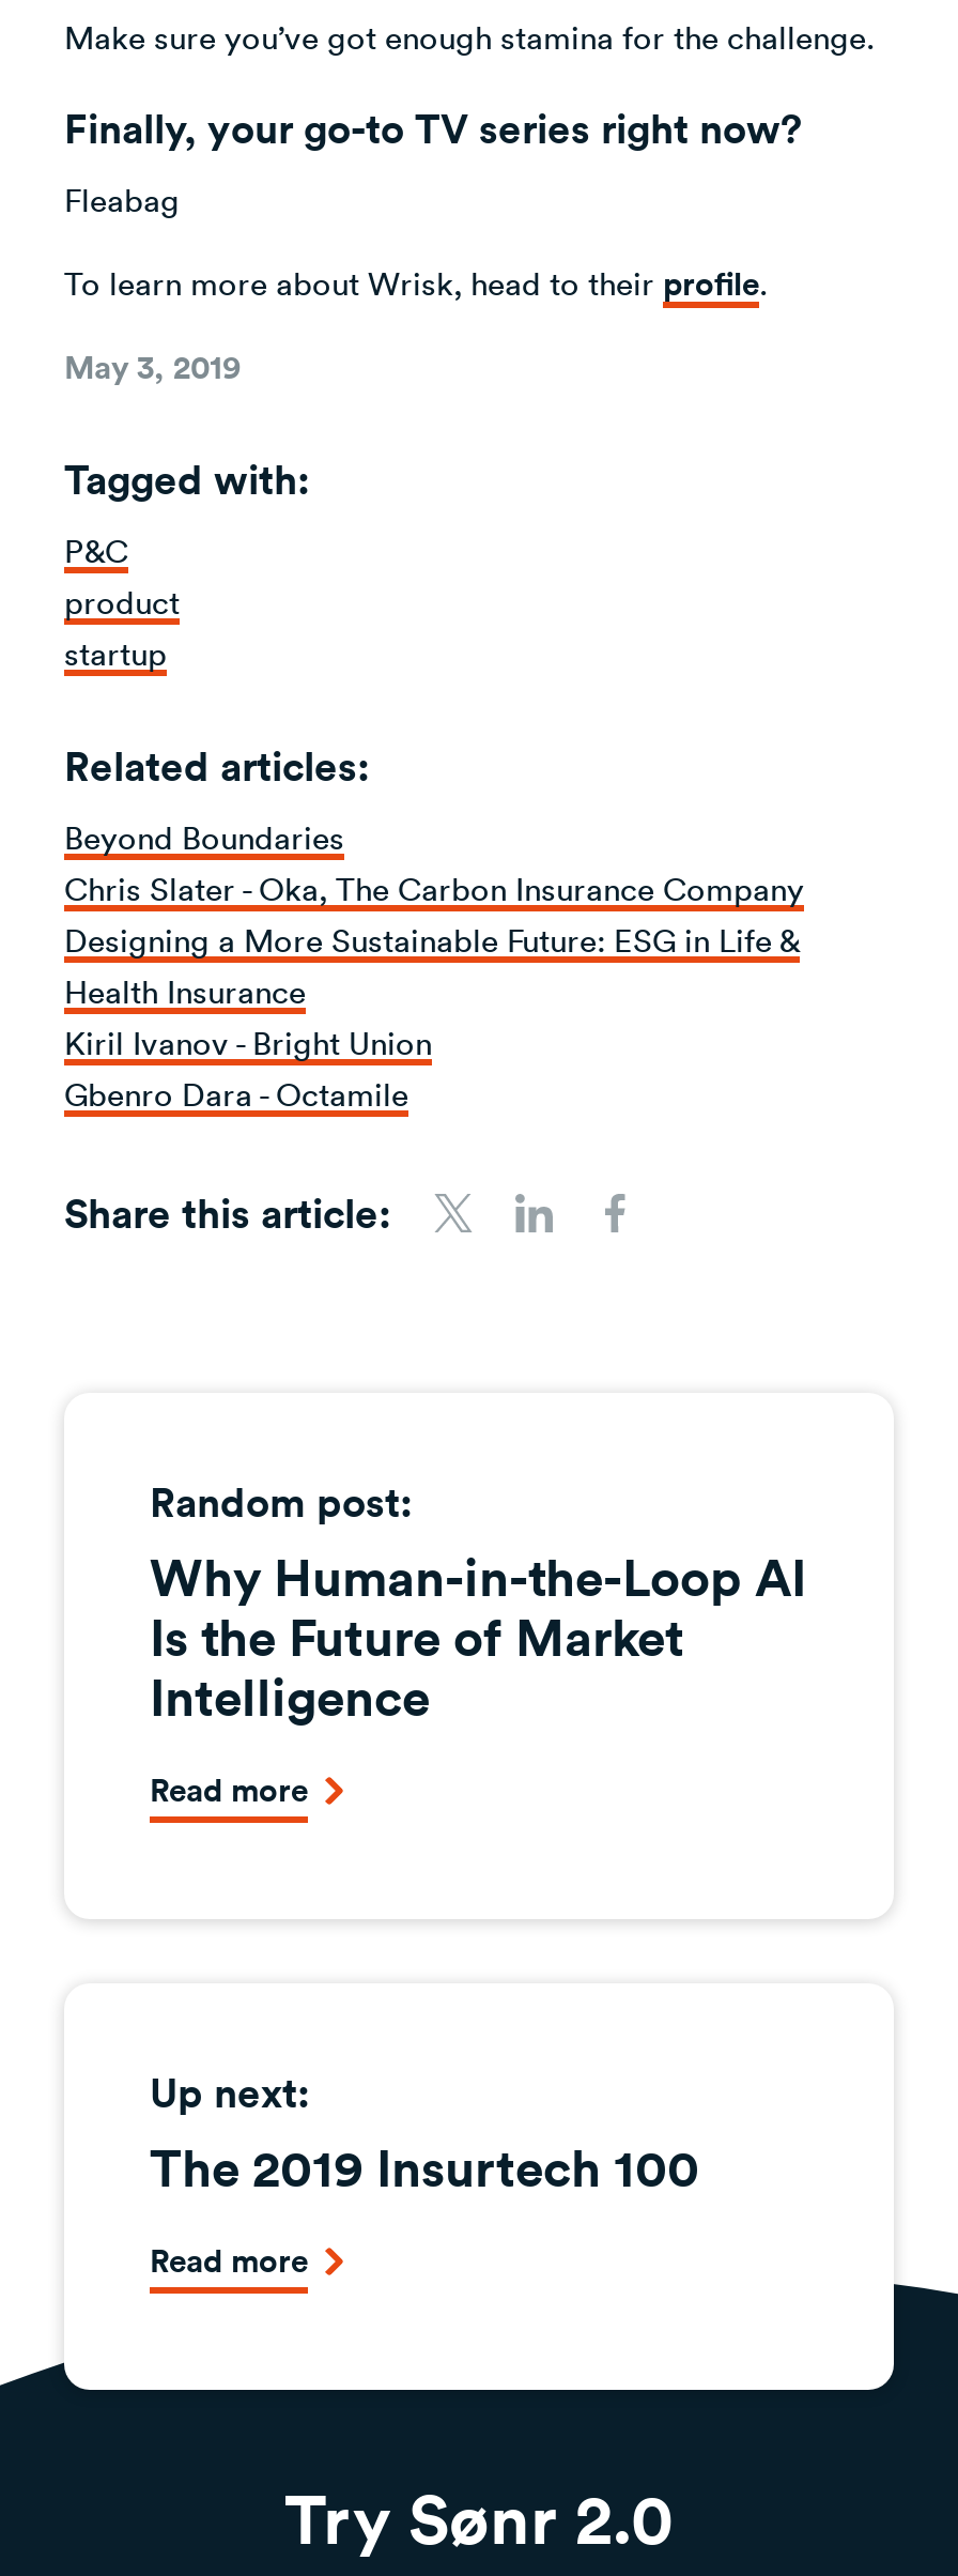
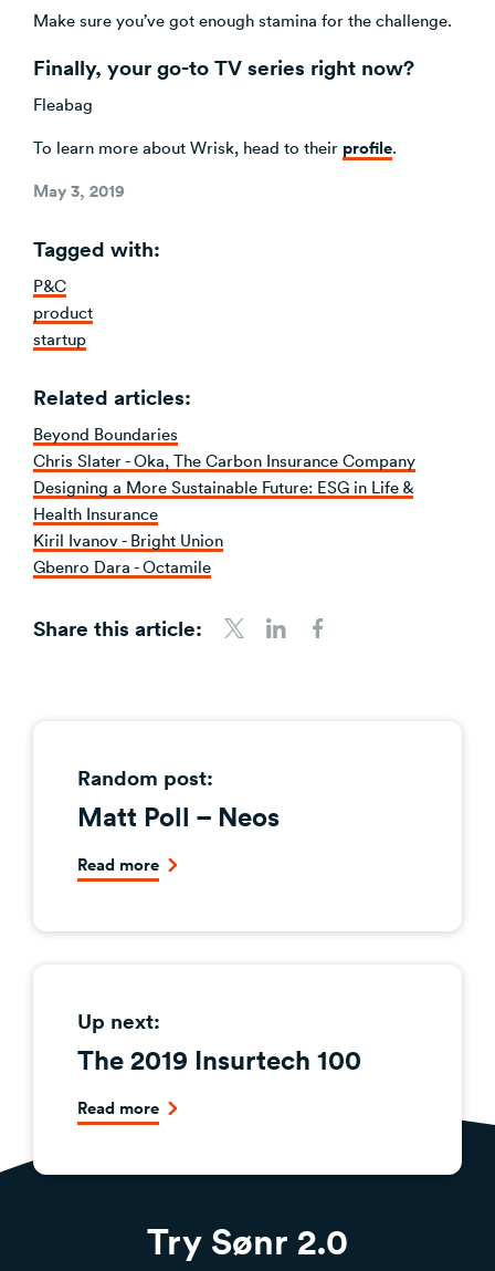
- Why Human-in-the-Loop AI
- Is the Future of Market
- Intelligence
+ Matt Poll – Neos
